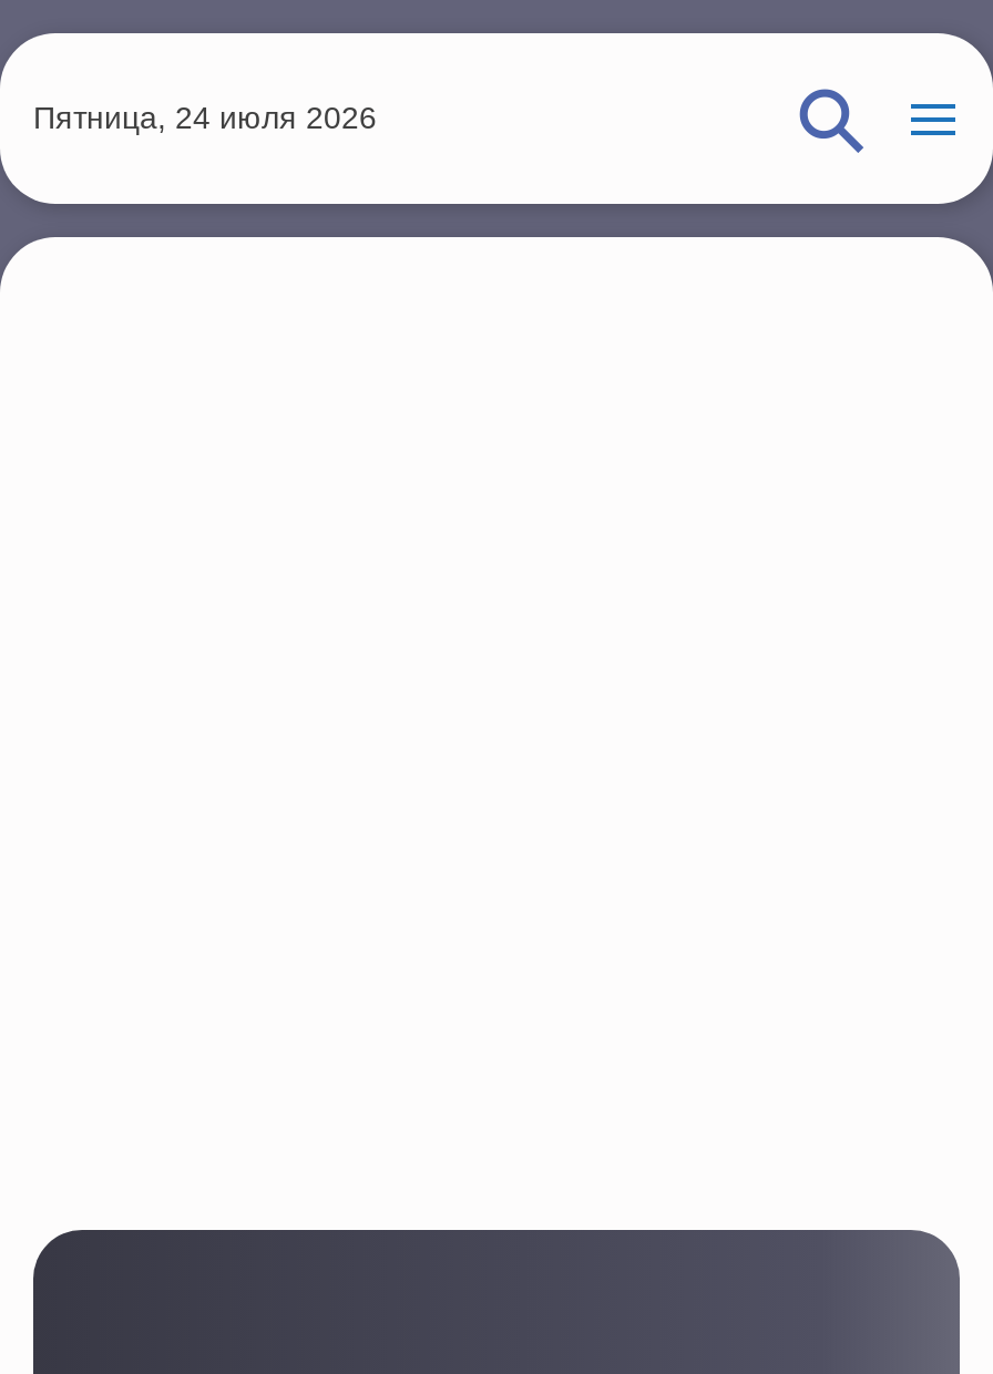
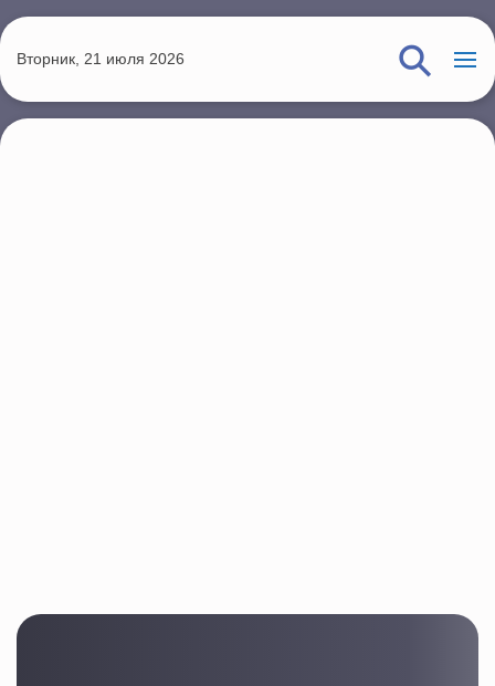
- Пятница, 24 июля 2026
+ Вторник, 21 июля 2026
